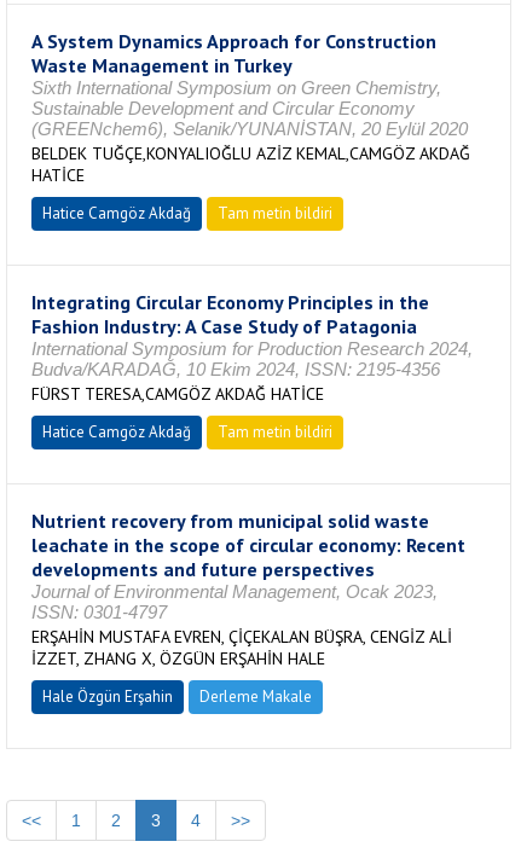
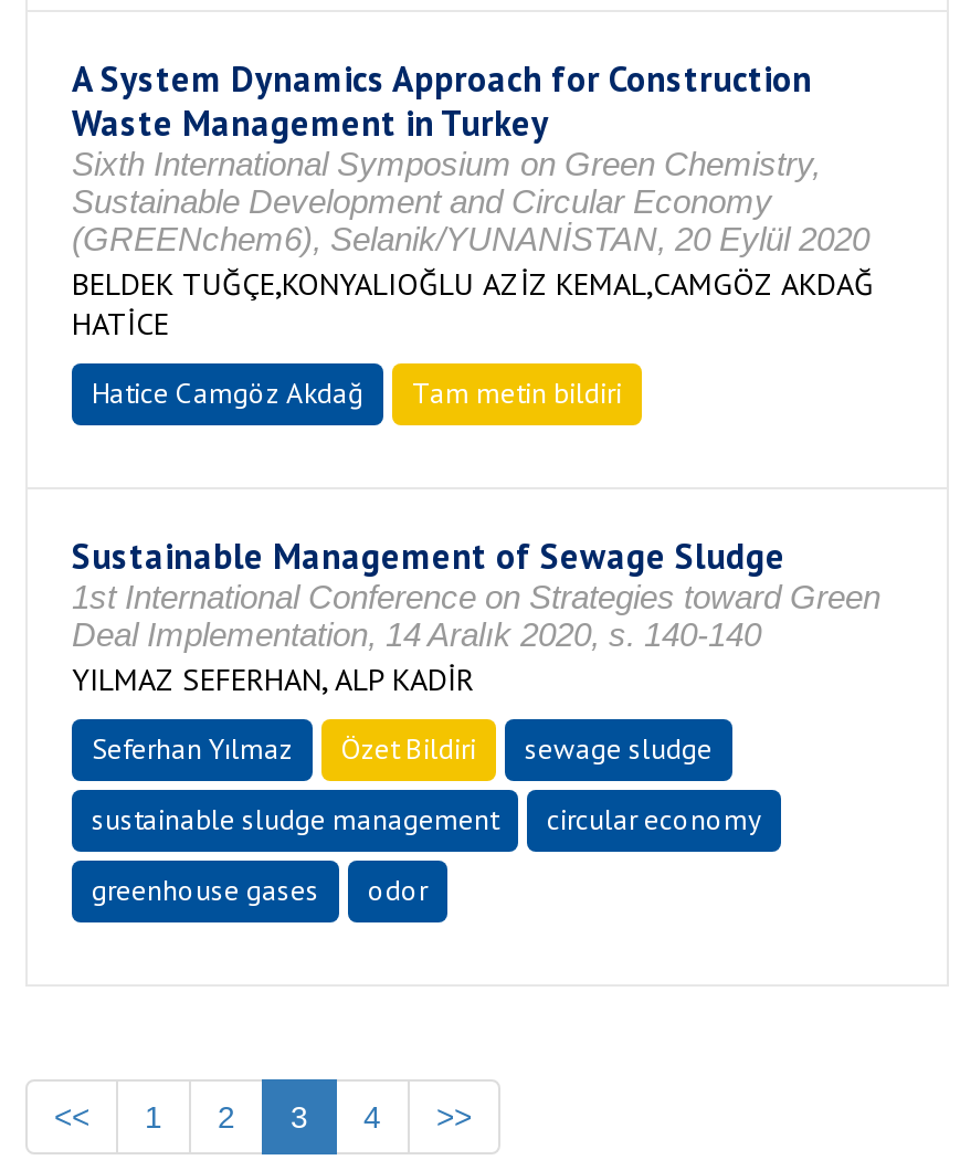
- Integrating Circular Economy Principles in the
- Fashion Industry: A Case Study of Patagonia
- International Symposium for Production Research 2024,
- Budva/KARADAĞ, 10 Ekim 2024, ISSN: 2195-4356
- FÜRST TERESA,CAMGÖZ AKDAĞ HATİCE
+ Sustainable Management of Sewage Sludge
+ 1st International Conference on Strategies toward Green
+ Deal Implementation, 14 Aralık 2020, s. 140-140
+ YILMAZ SEFERHAN, ALP KADİR

- Hatice Camgöz Akdağ
- Tam metin bildiri
+ Seferhan Yılmaz
+ Özet Bildiri
+ sewage sludge

- Nutrient recovery from municipal solid waste
- leachate in the scope of circular economy: Recent
- developments and future perspectives
- Journal of Environmental Management, Ocak 2023,
- ISSN: 0301-4797
- ERŞAHİN MUSTAFA EVREN, ÇİÇEKALAN BÜŞRA, CENGİZ ALİ
- İZZET, ZHANG X, ÖZGÜN ERŞAHİN HALE
+ sustainable sludge management
+ circular economy

- Hale Özgün Erşahin
- Derleme Makale
+ greenhouse gases
+ odor
